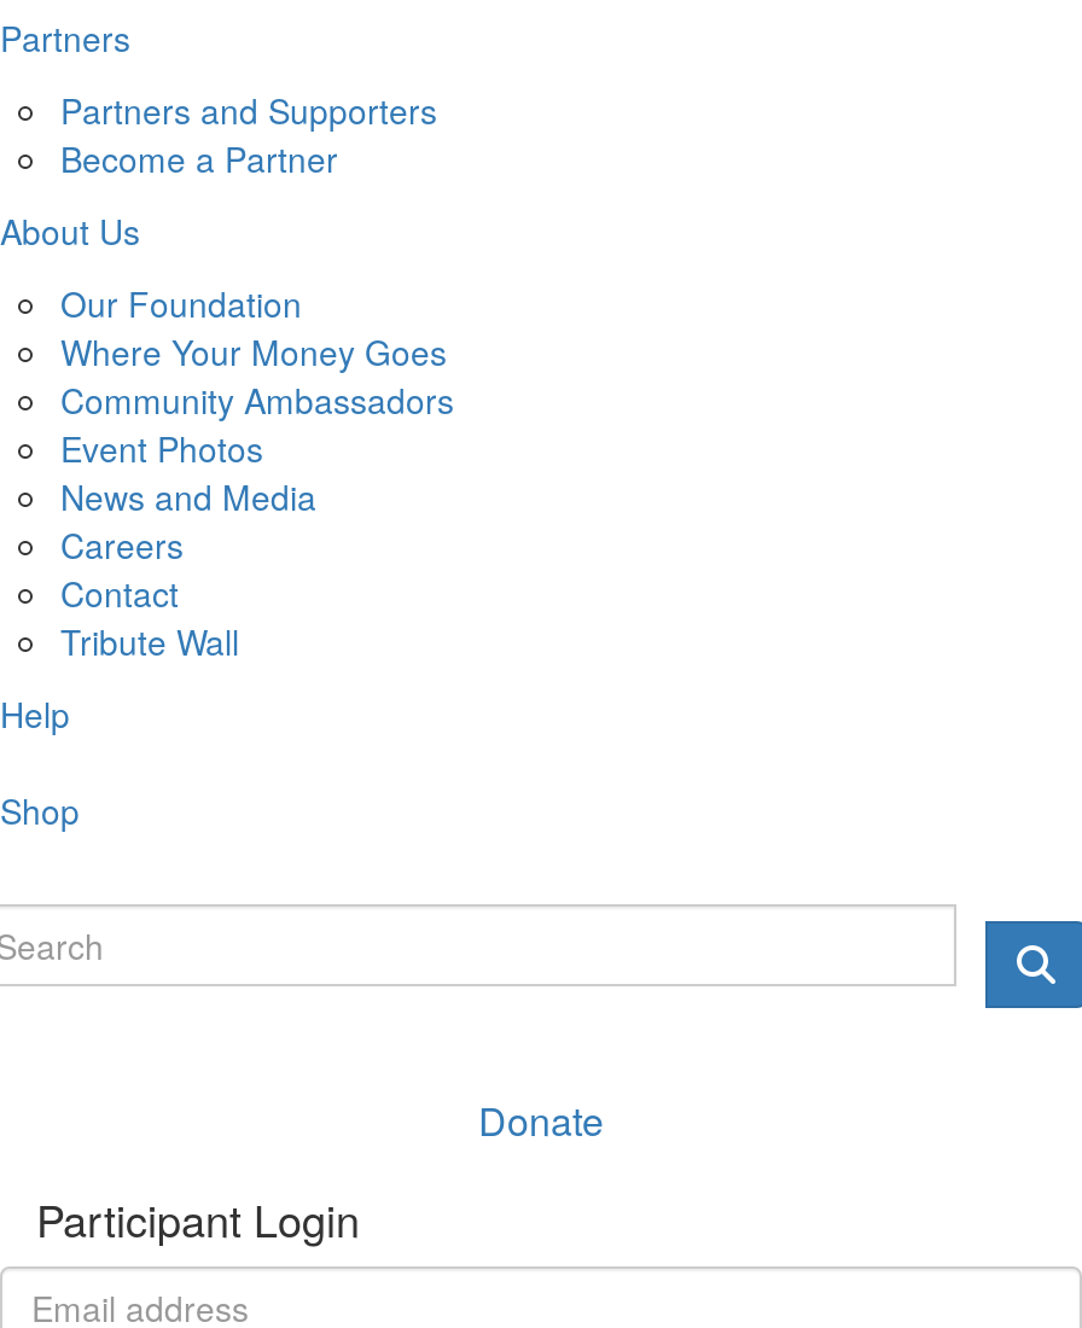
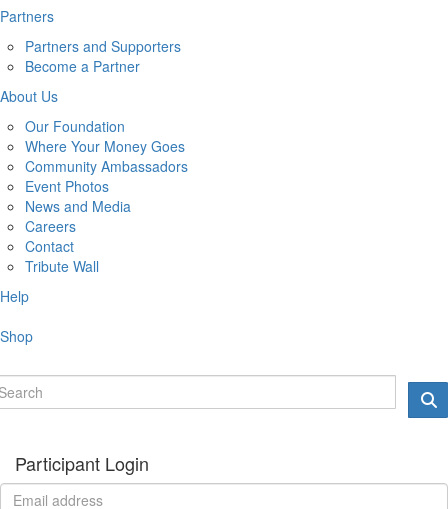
- Donate
